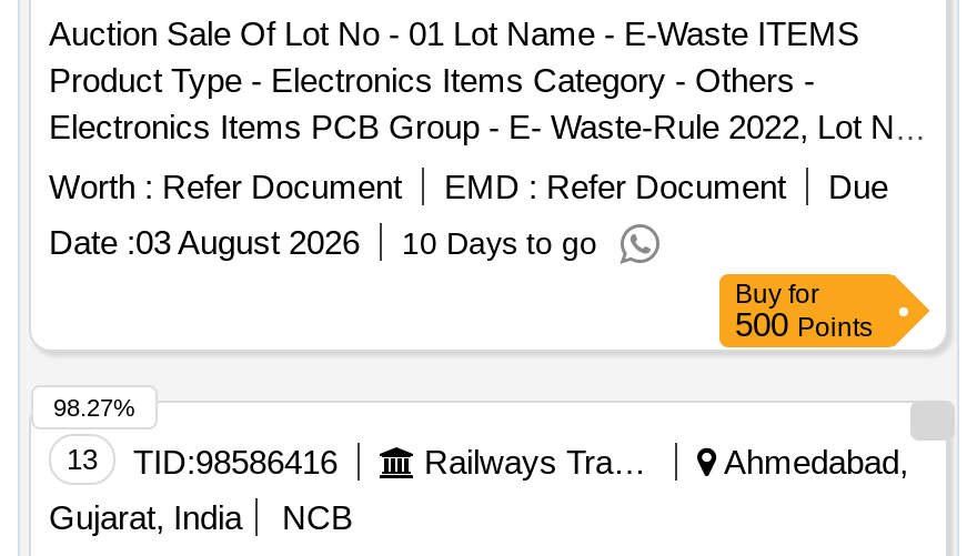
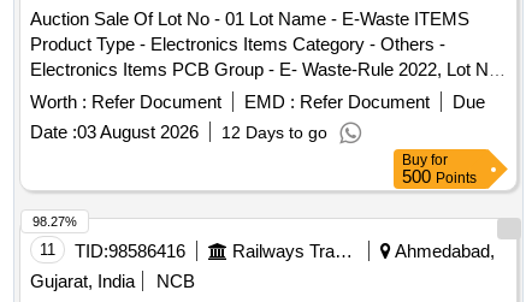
- Date : 03 August 2026 10 Days to go
+ Date : 03 August 2026 12 Days to go

- 13 TID:98586416
+ 11 TID:98586416
